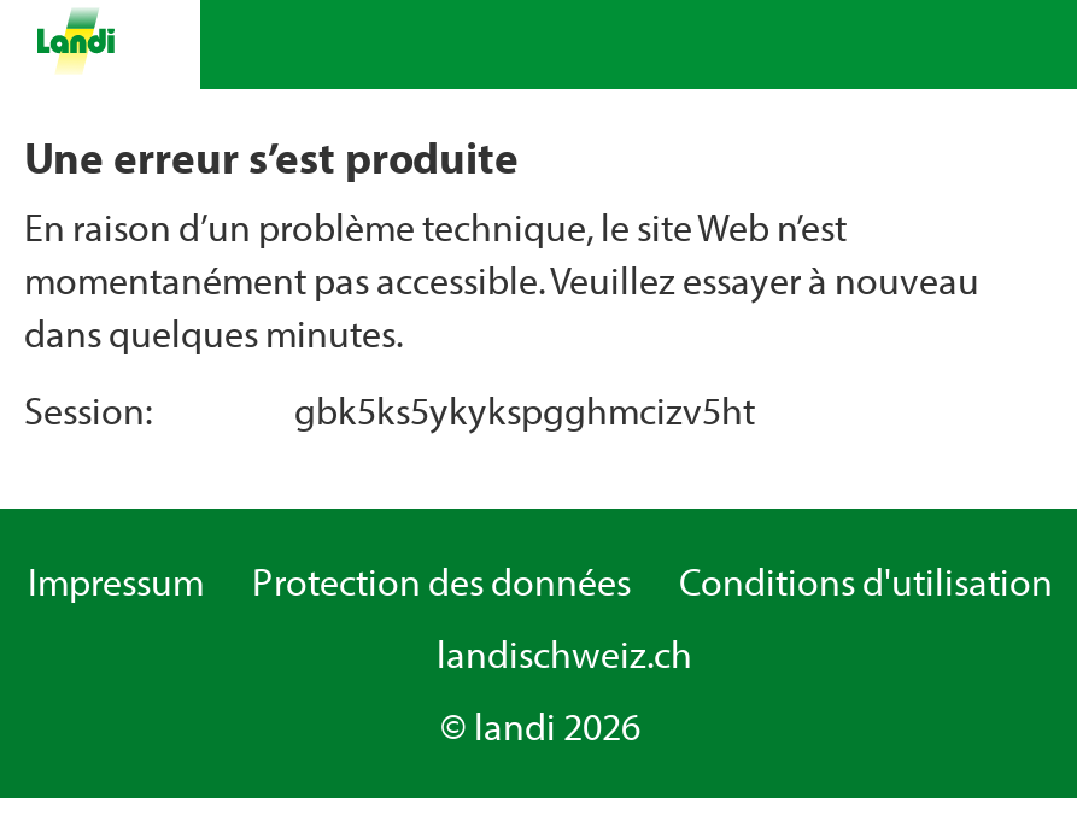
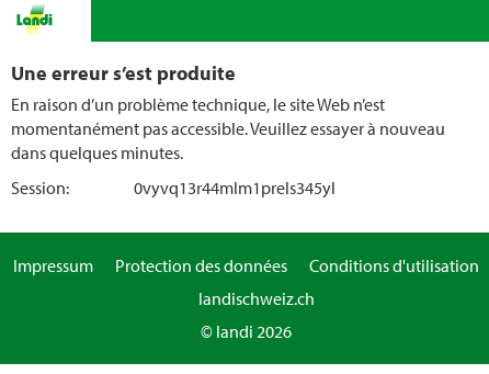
- gbk5ks5ykykspgghmcizv5ht
+ 0vyvq13r44mlm1prels345yl
